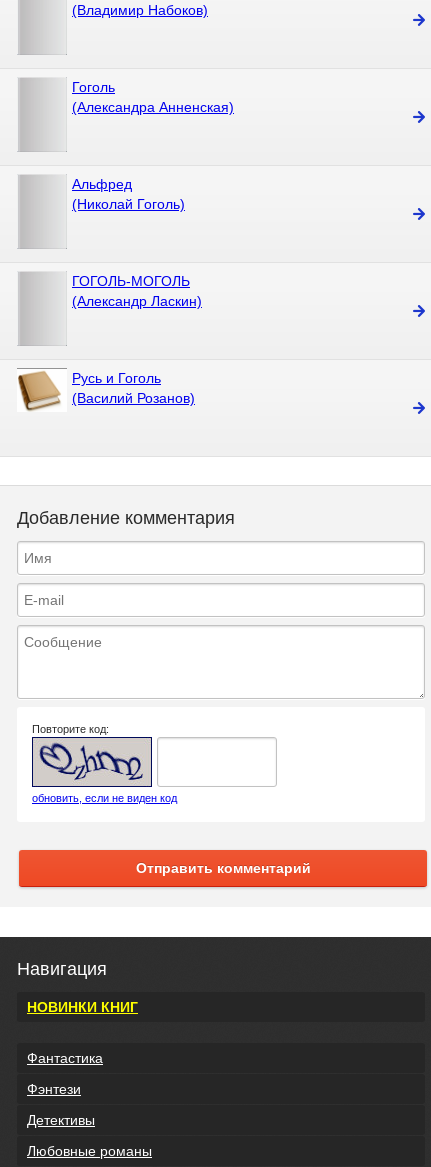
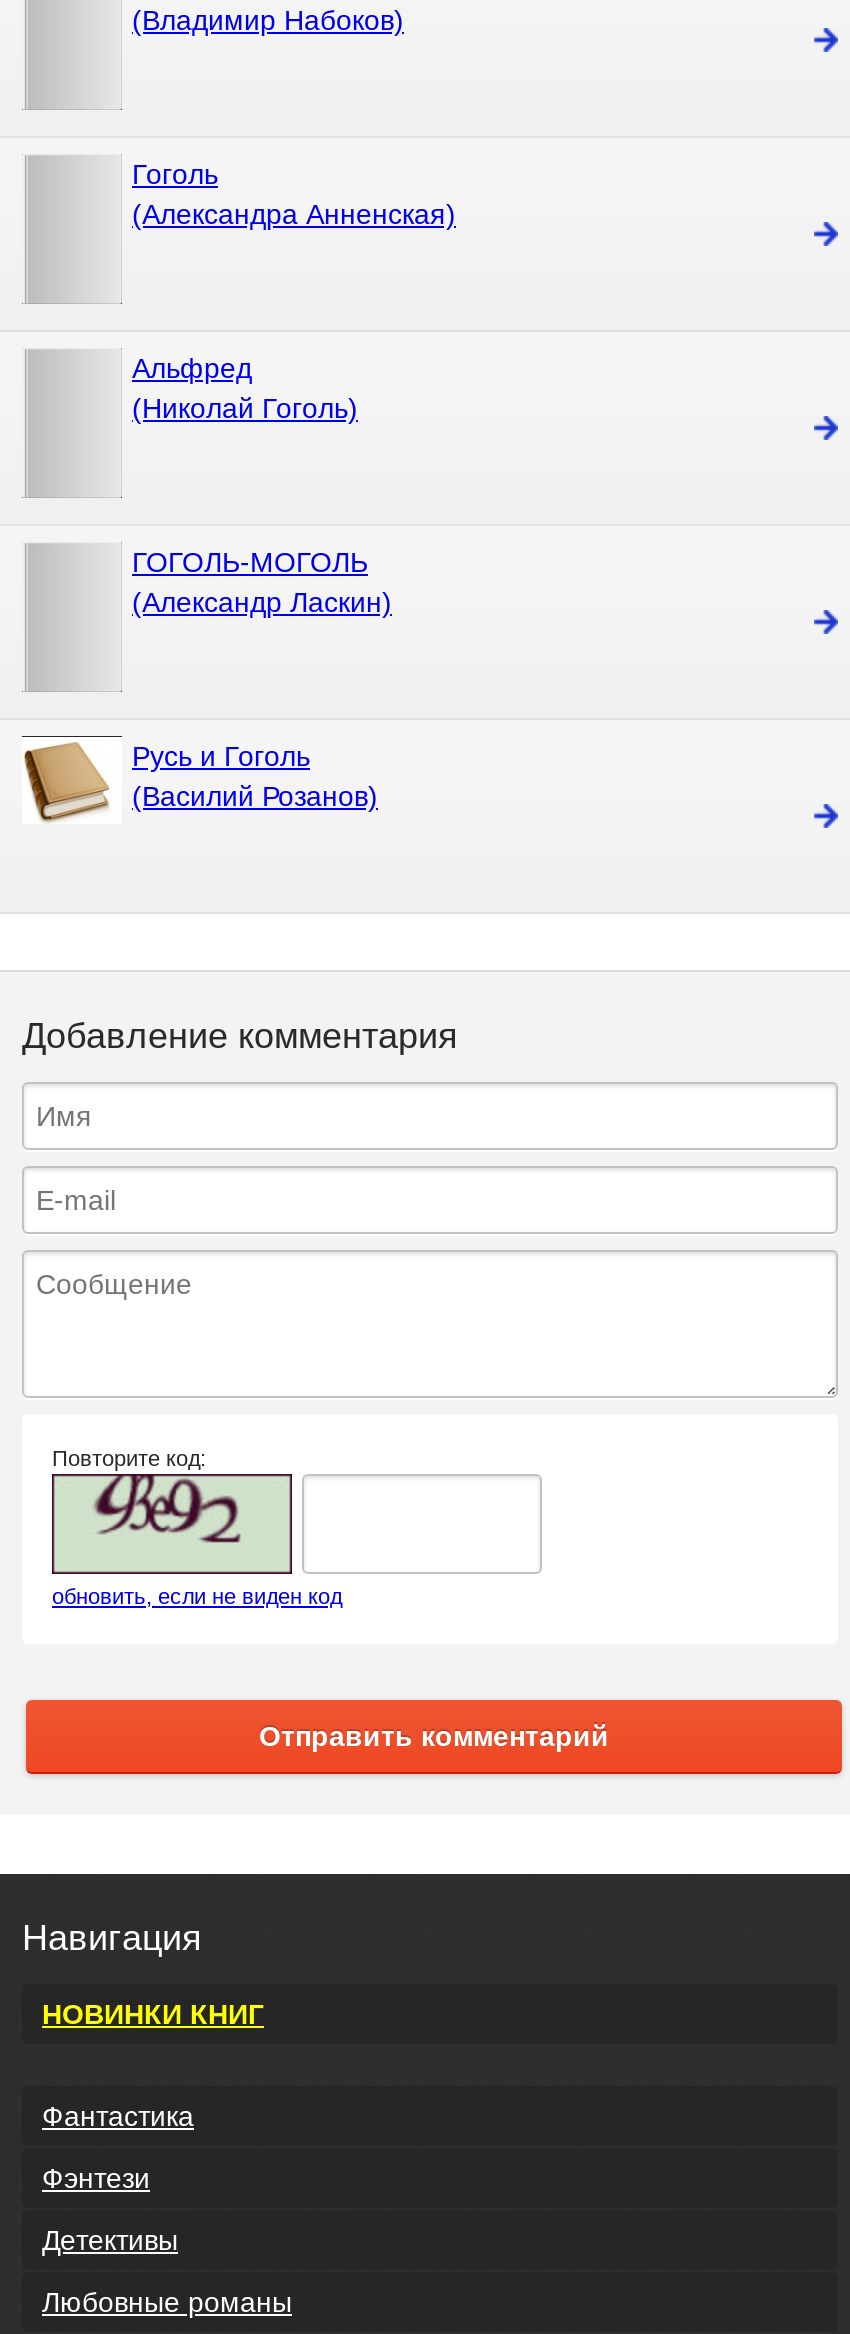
- [image]
+ [image]
